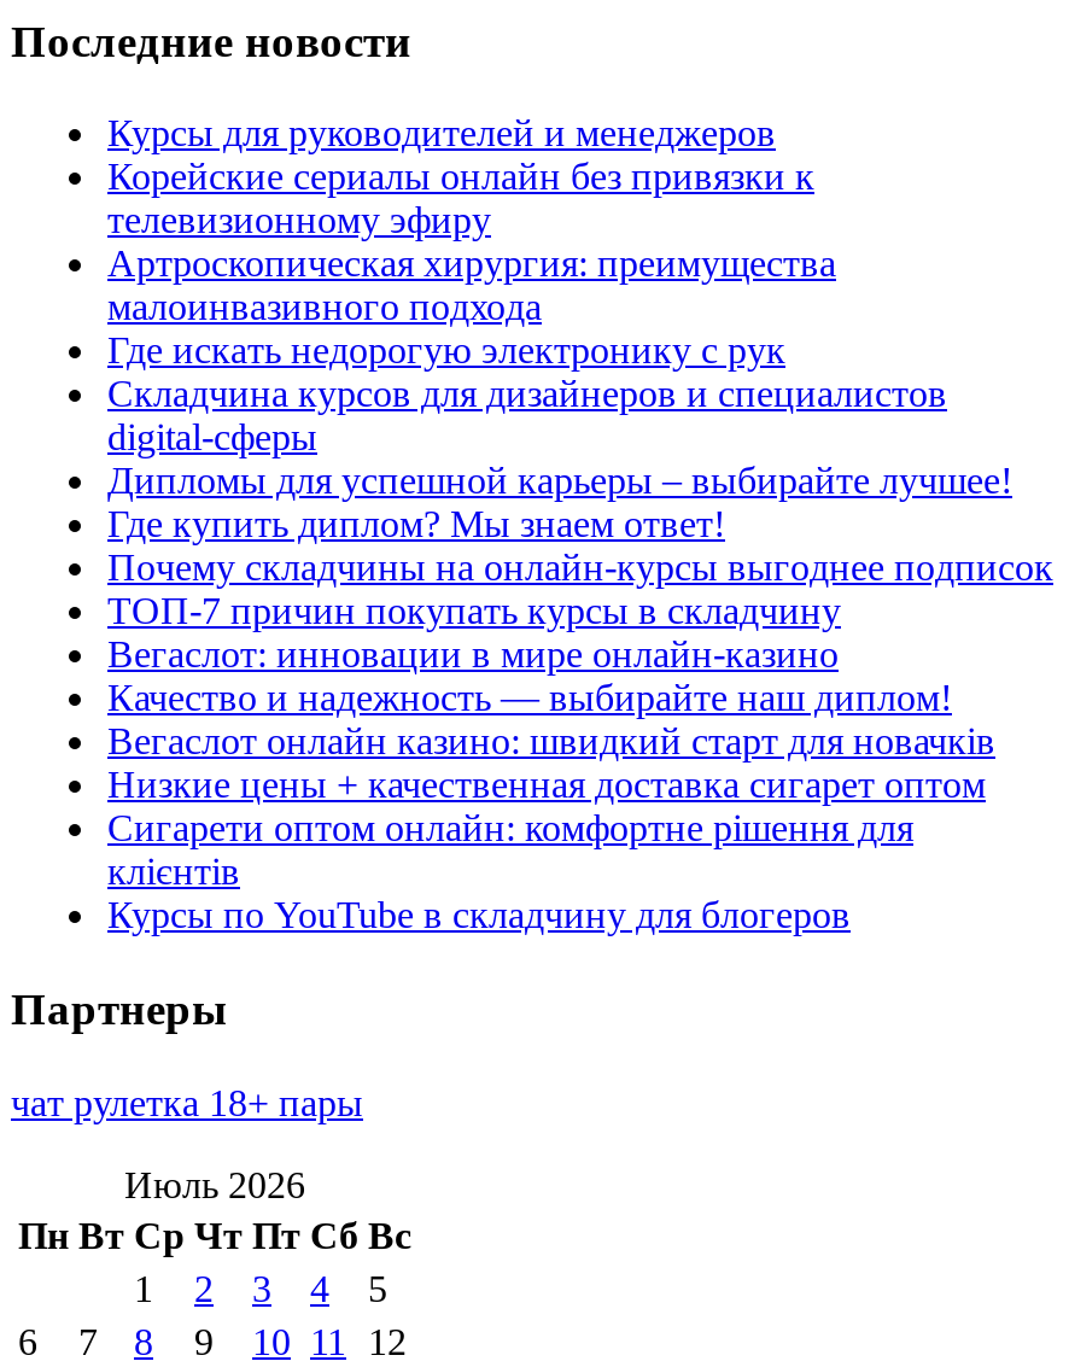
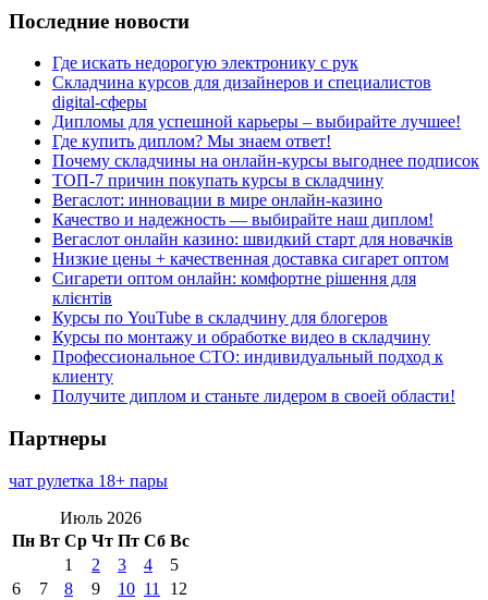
- Курсы для руководителей и менеджеров
- Корейские сериалы онлайн без привязки к
- телевизионному эфиру
- Артроскопическая хирургия: преимущества
- малоинвазивного подхода

moved up: Где искать недорогую электронику с рук | Складчина курсов для дизайнеров и специалистов | Дипломы для успешной карьеры – выбирайте лучшее! | ... | клієнтів | Курсы по YouTube в складчину для блогеров

+ Курсы по монтажу и обработке видео в складчину
+ Профессиональное СТО: индивидуальный подход к
+ клиенту
+ Получите диплом и станьте лидером в своей области!
